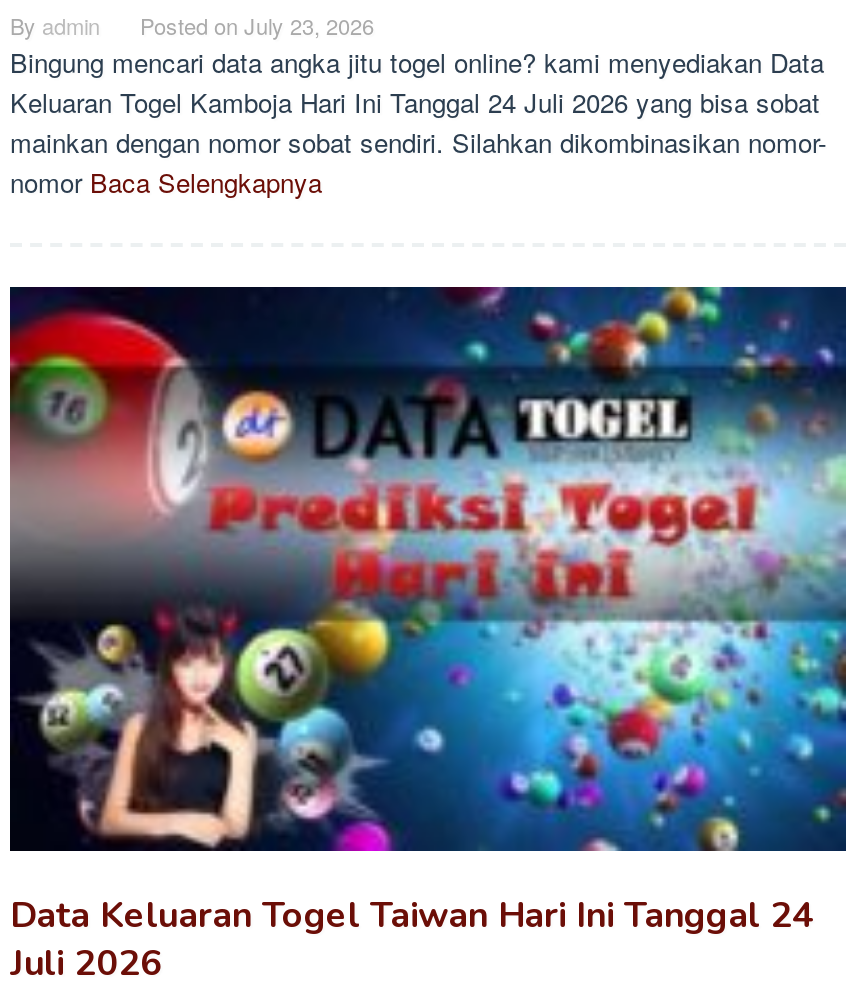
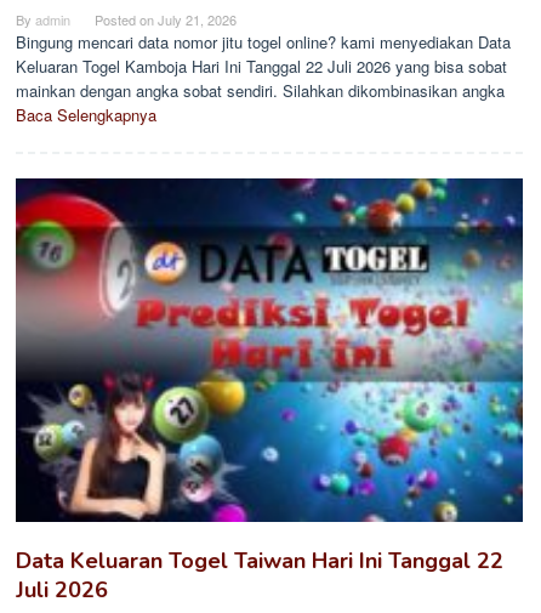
- Posted on July 23, 2026
- Bingung mencari data angka jitu togel online? kami menyediakan Data
- Keluaran Togel Kamboja Hari Ini Tanggal 24 Juli 2026 yang bisa sobat
- mainkan dengan nomor sobat sendiri. Silahkan dikombinasikan nomor-
- nomor Baca Selengkapnya
+ Posted on July 21, 2026
+ Bingung mencari data nomor jitu togel online? kami menyediakan Data
+ Keluaran Togel Kamboja Hari Ini Tanggal 22 Juli 2026 yang bisa sobat
+ mainkan dengan angka sobat sendiri. Silahkan dikombinasikan angka
+ Baca Selengkapnya

- Data Keluaran Togel Taiwan Hari Ini Tanggal 24
+ Data Keluaran Togel Taiwan Hari Ini Tanggal 22
